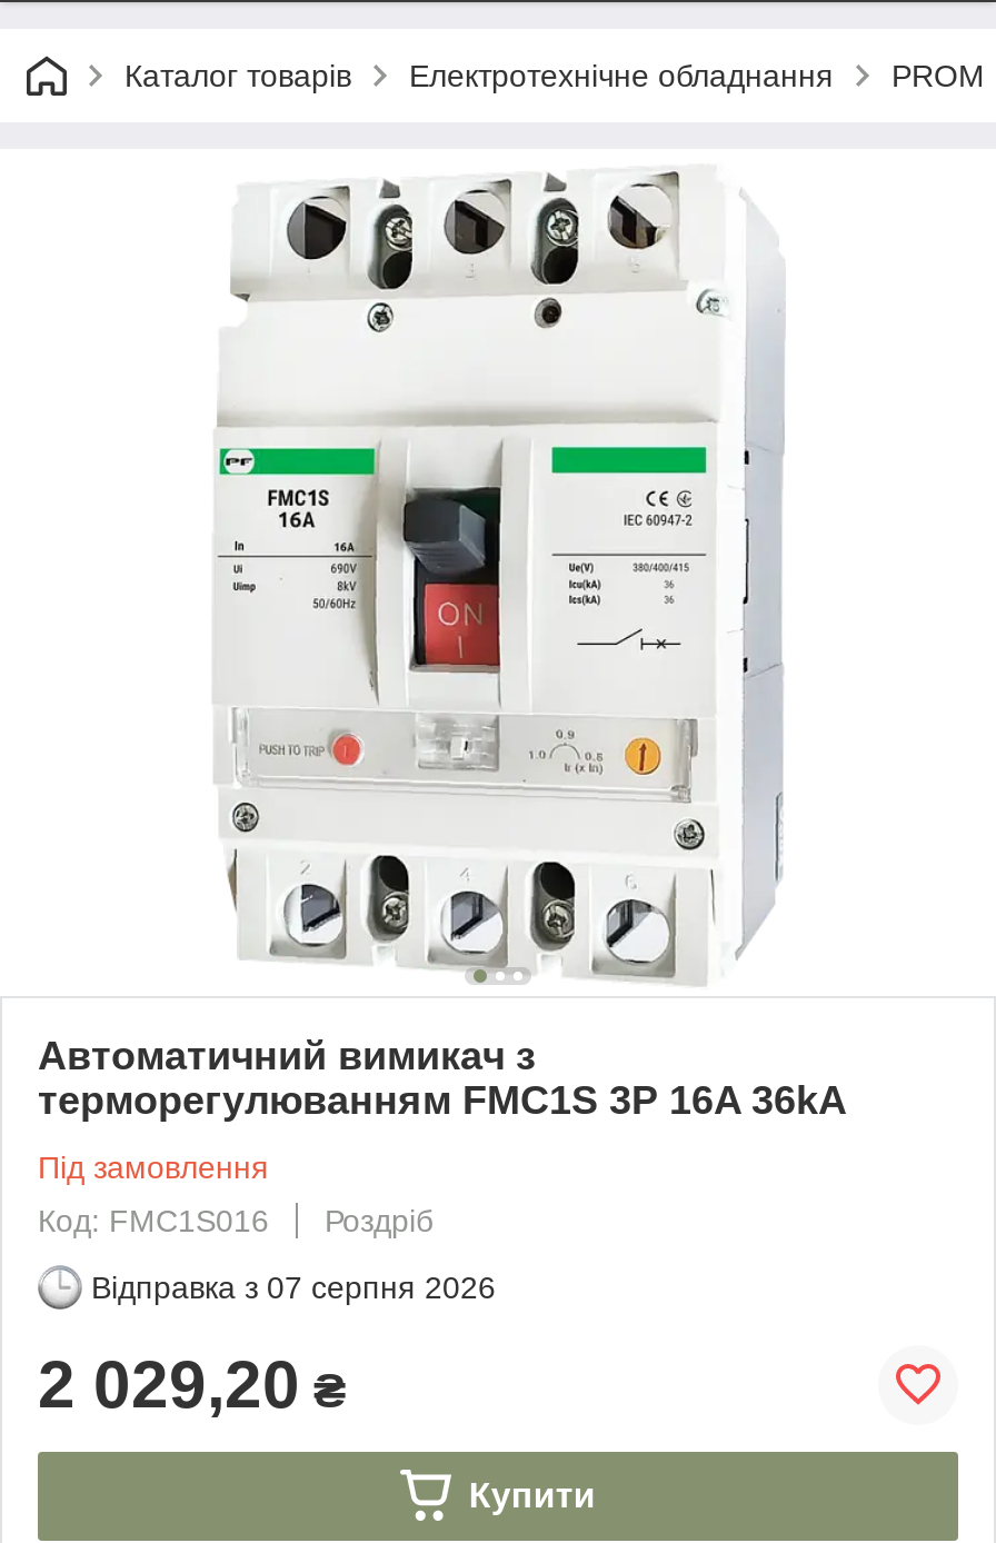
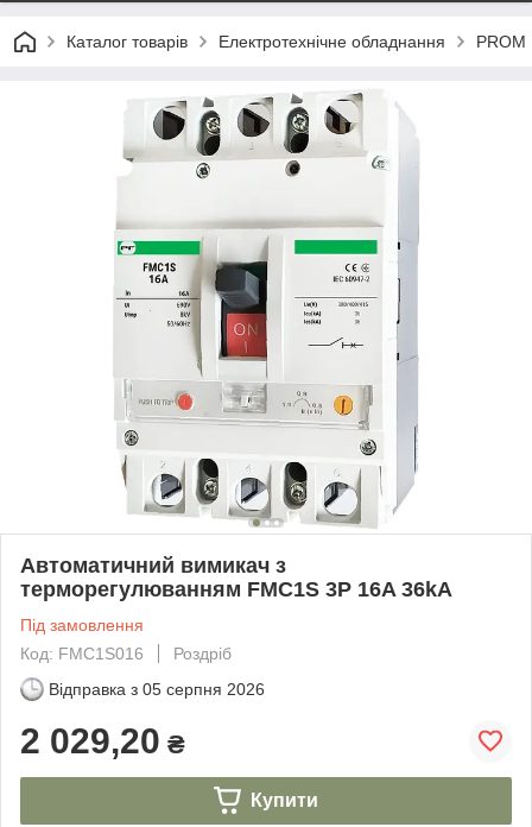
- Відправка з 07 серпня 2026
+ Відправка з 05 серпня 2026
